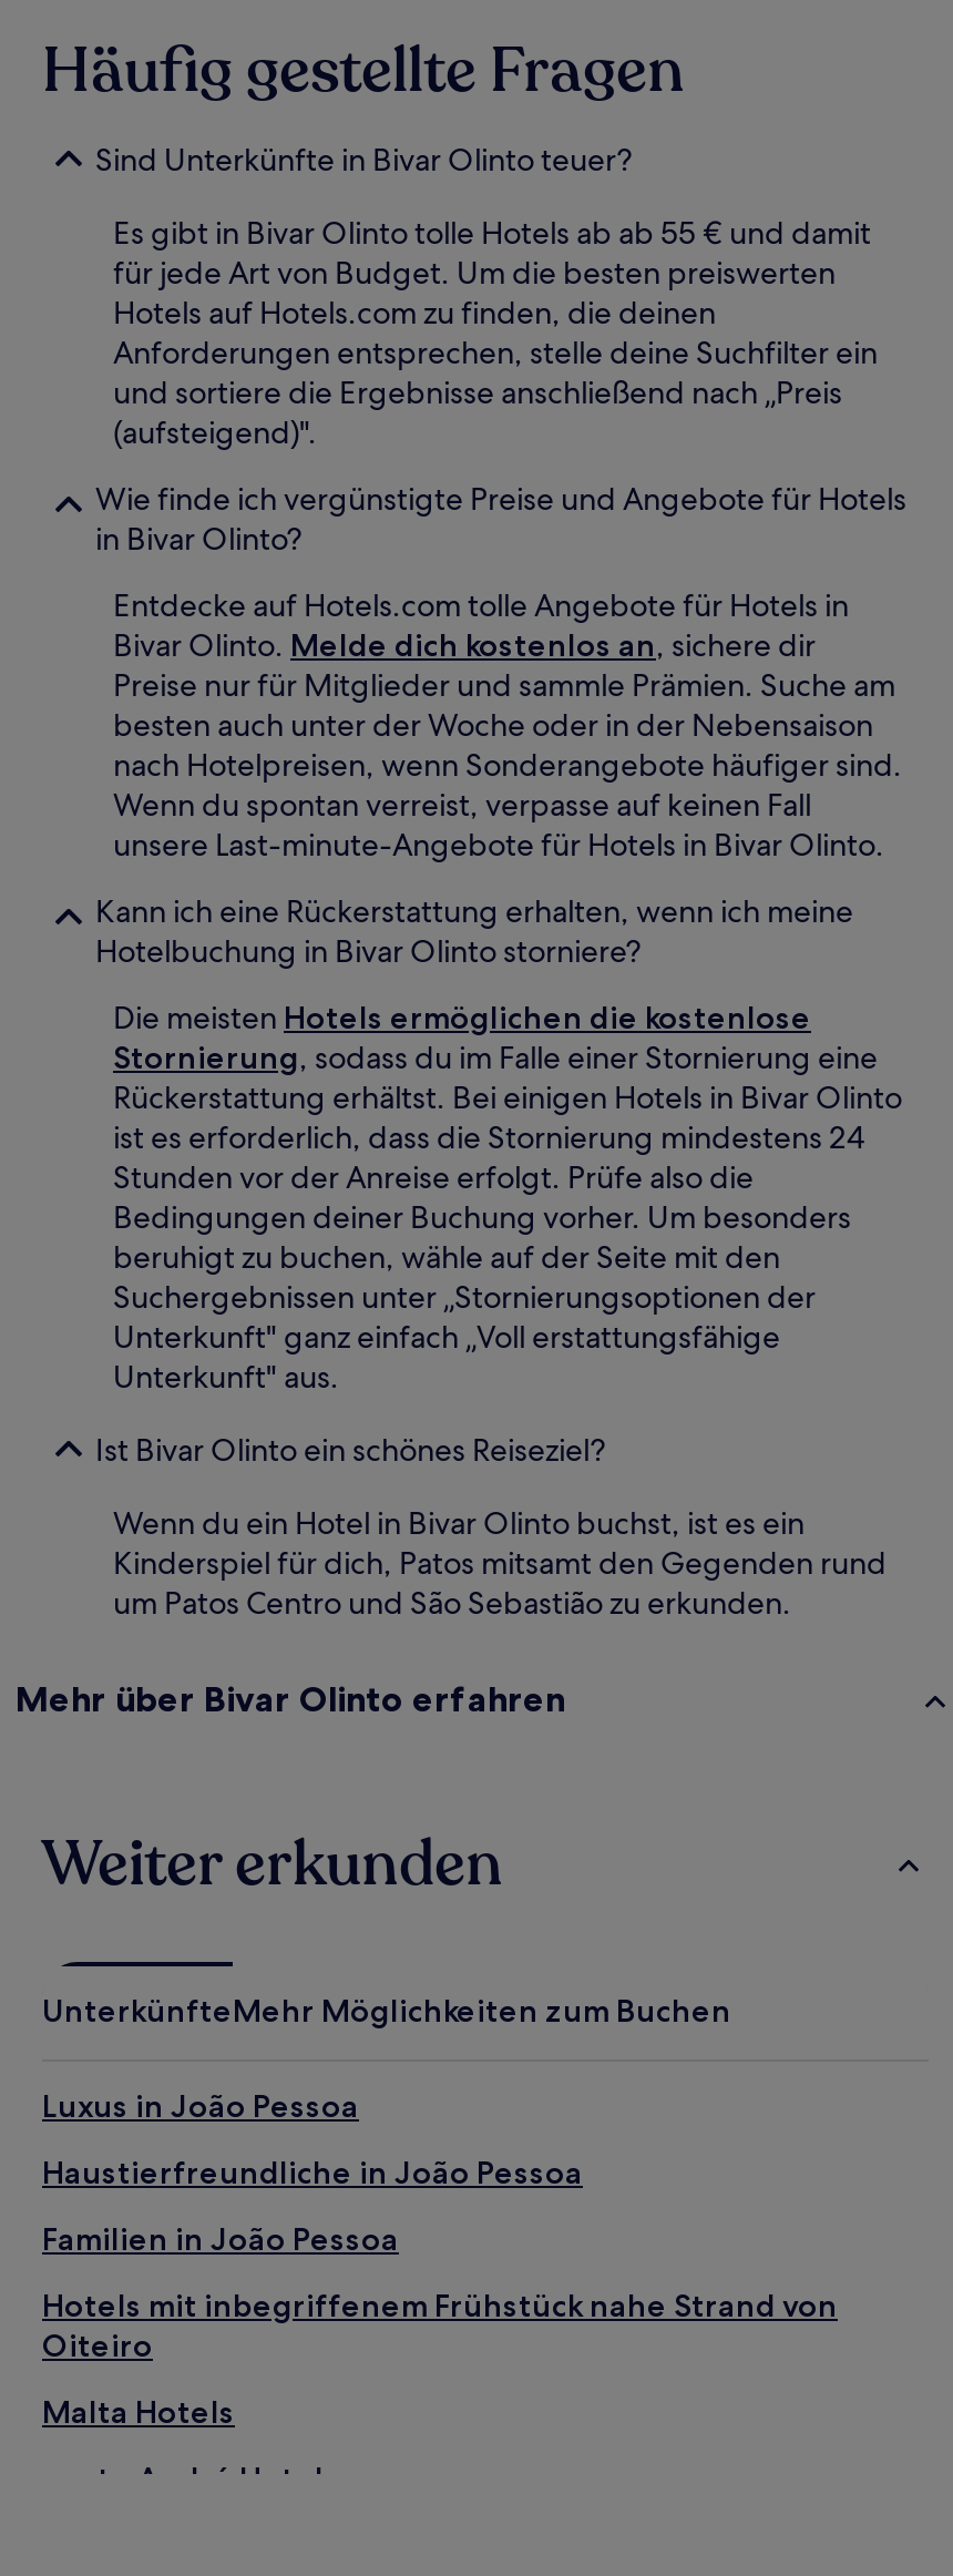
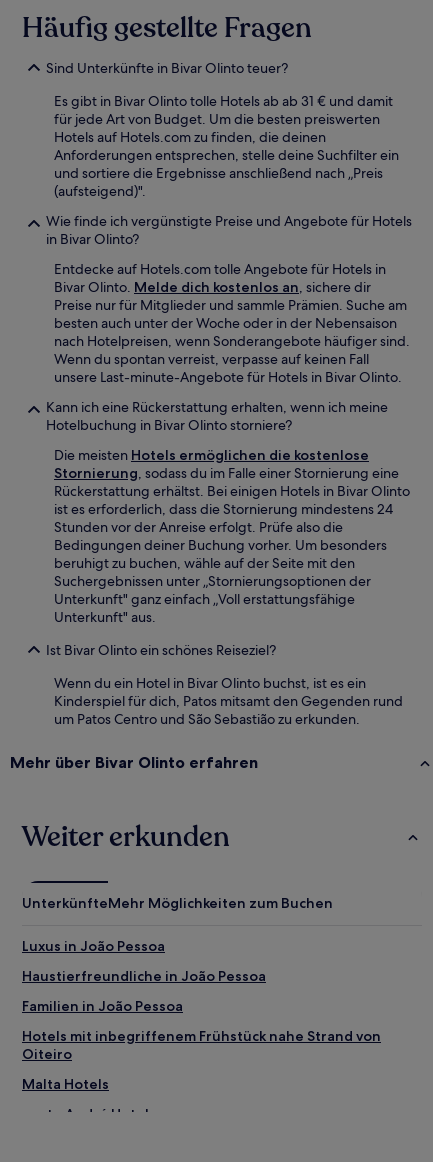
- Es gibt in Bivar Olinto tolle Hotels ab ab 55 € und damit
+ Es gibt in Bivar Olinto tolle Hotels ab ab 31 € und damit
